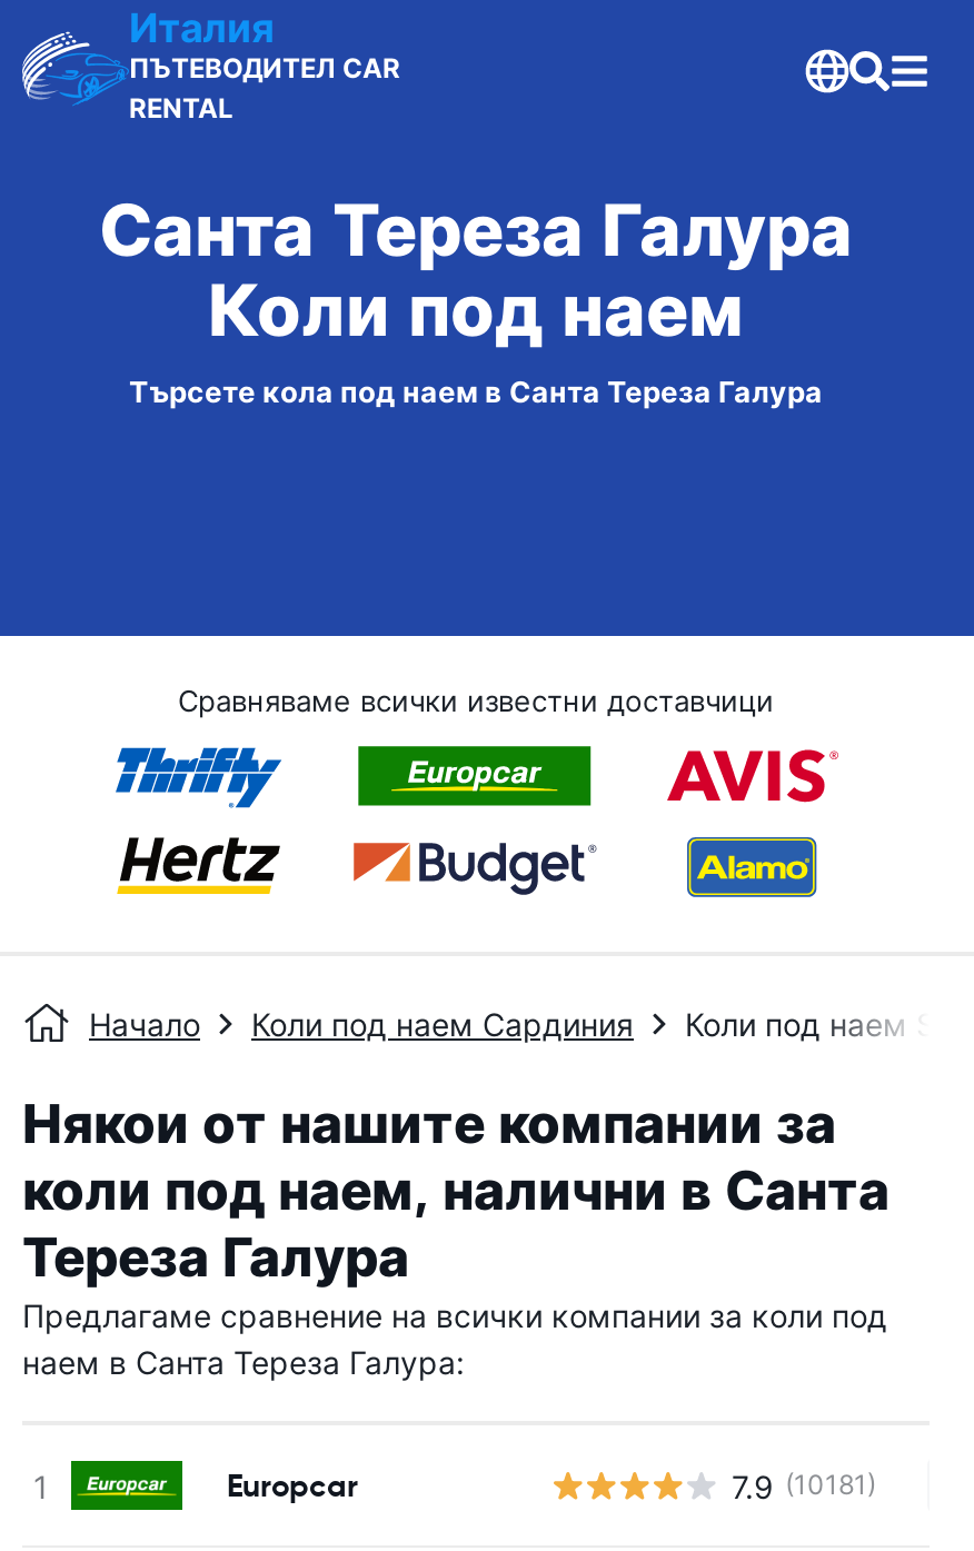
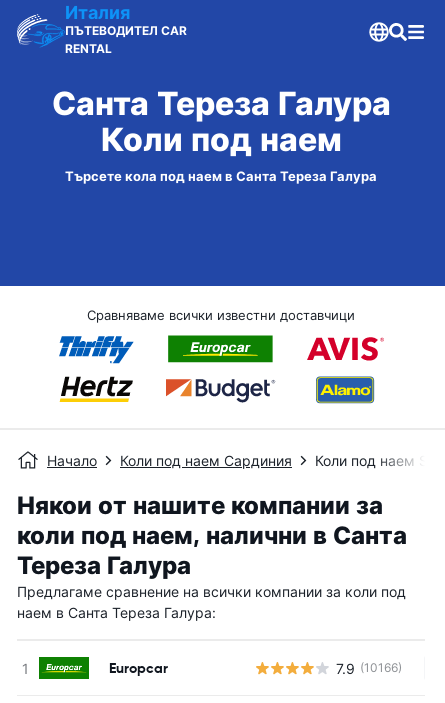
- 7.9 (10181)
+ 7.9 (10166)
